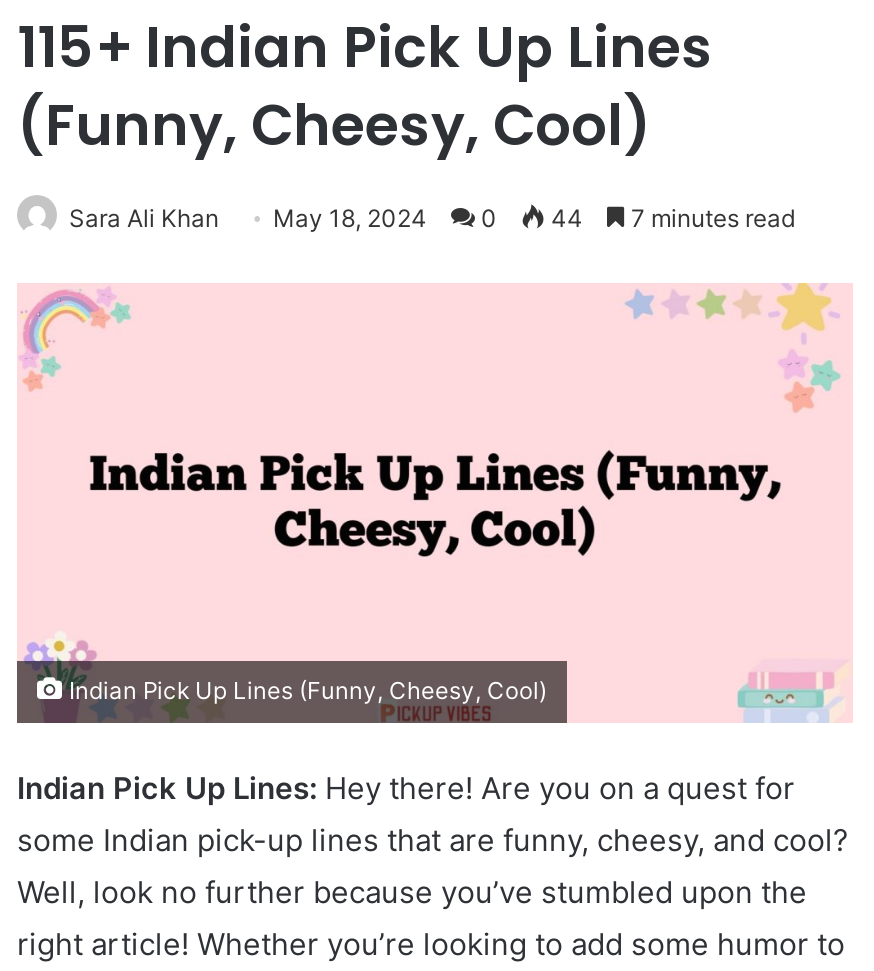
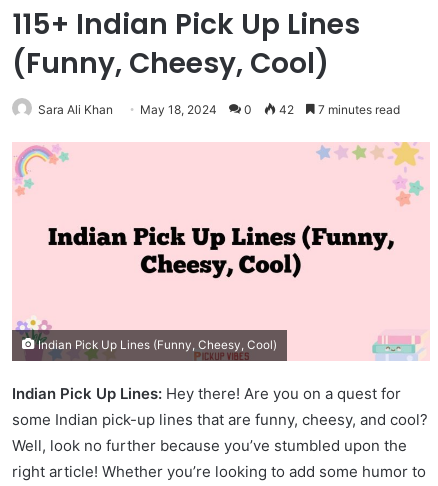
- Sara Ali Khan May 18, 2024 0 44 7 minutes read
+ Sara Ali Khan May 18, 2024 0 42 7 minutes read
